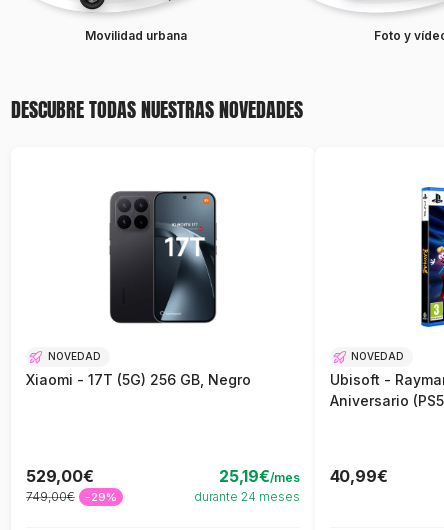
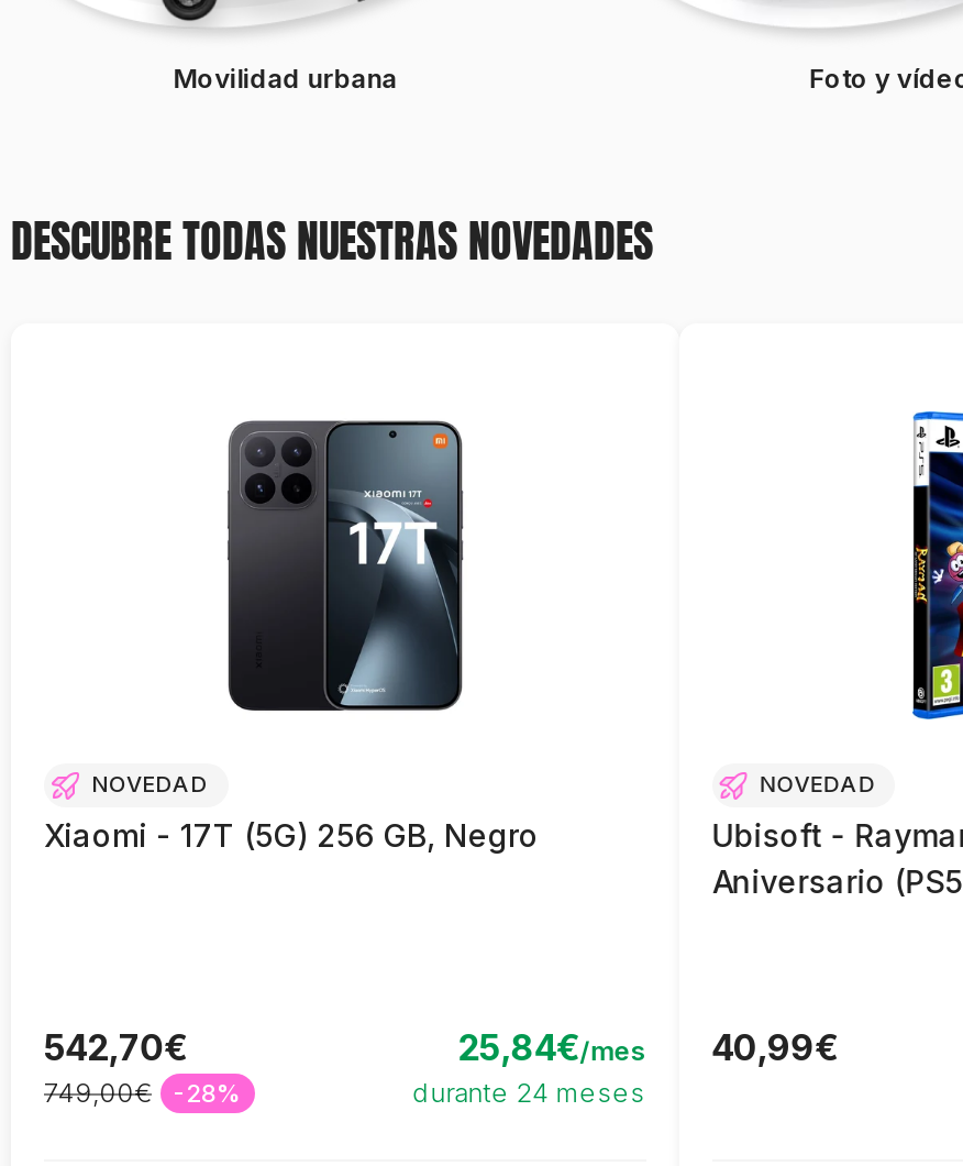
- 529,00€
+ 542,70€

- 25,19€/mes 40,99€
+ 25,84€/mes 40,99€

- 749,00€ -29%
+ 749,00€ -28%
